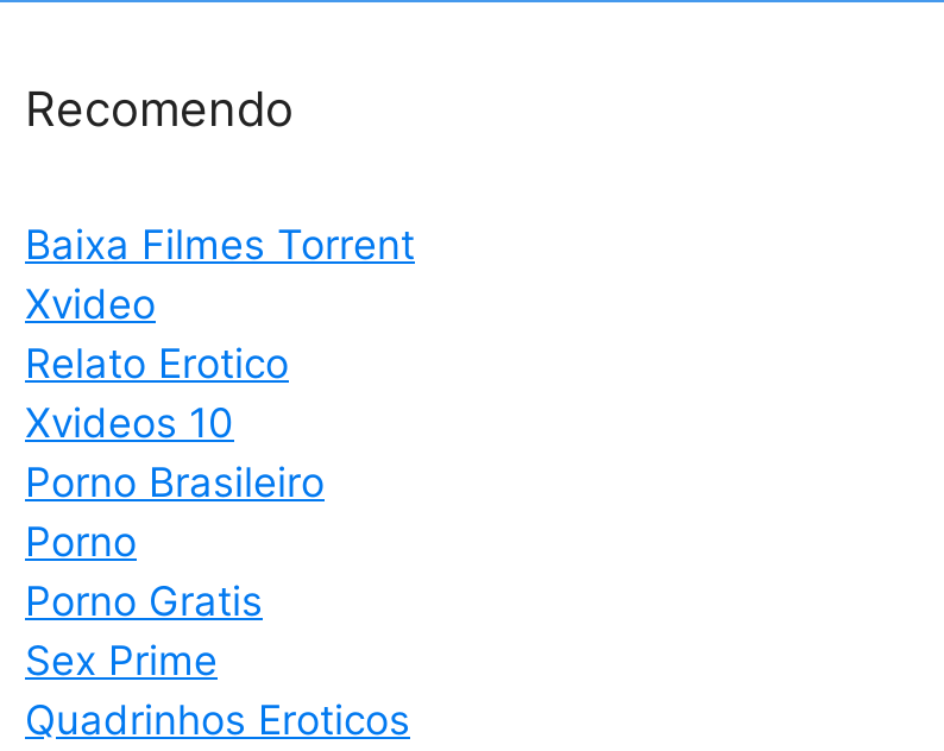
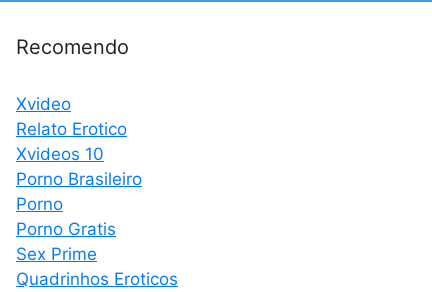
- Baixa Filmes Torrent
